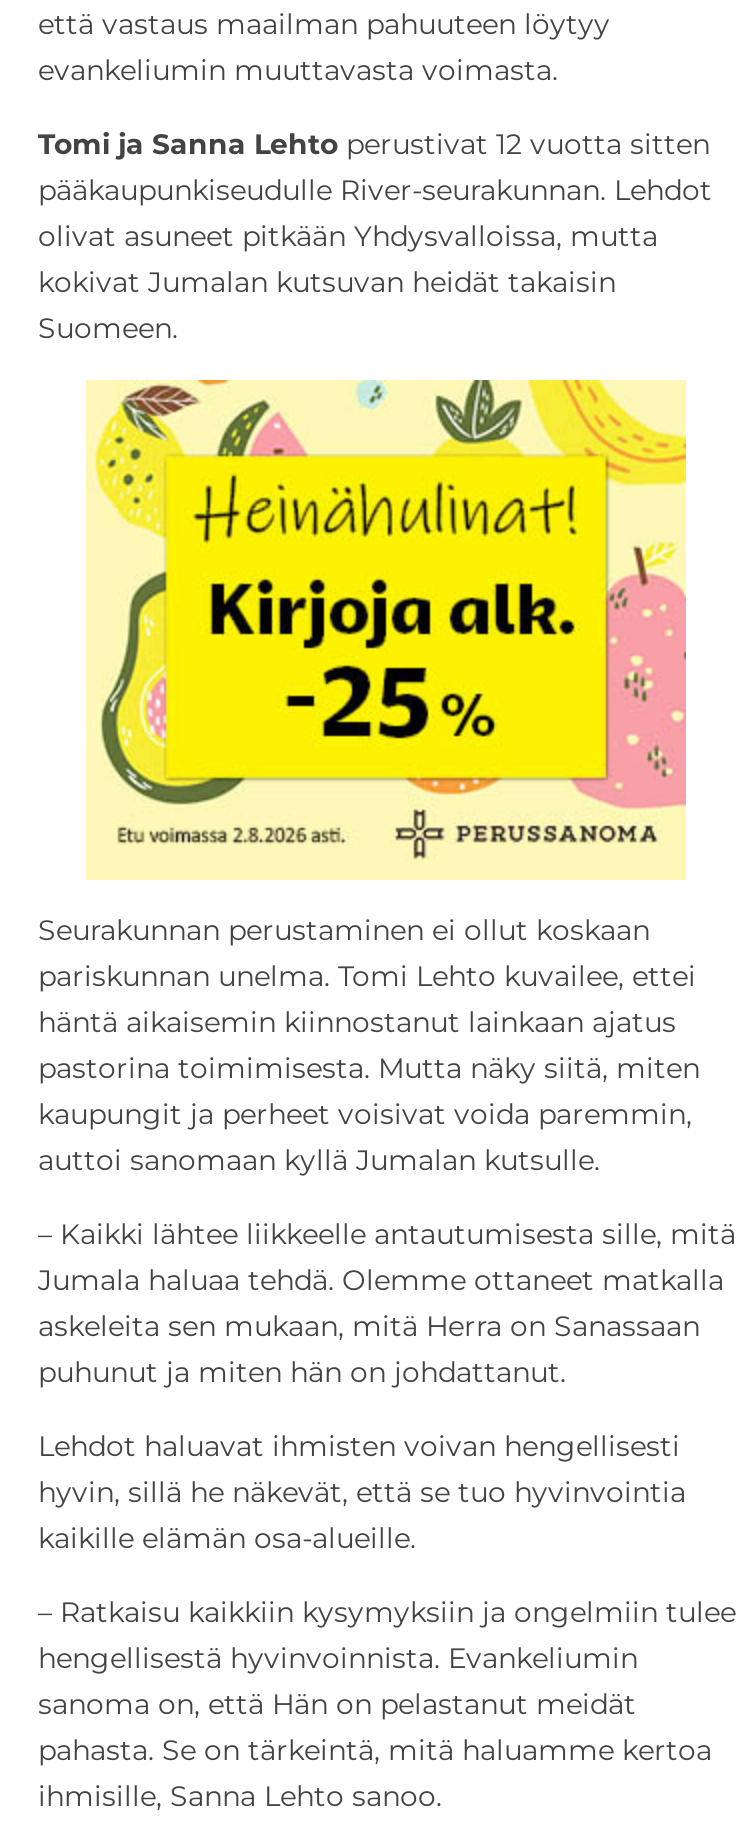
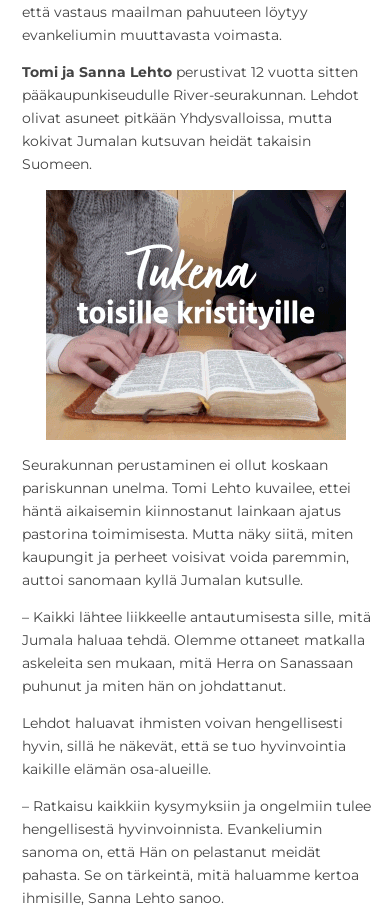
- [image]
+ [image]
